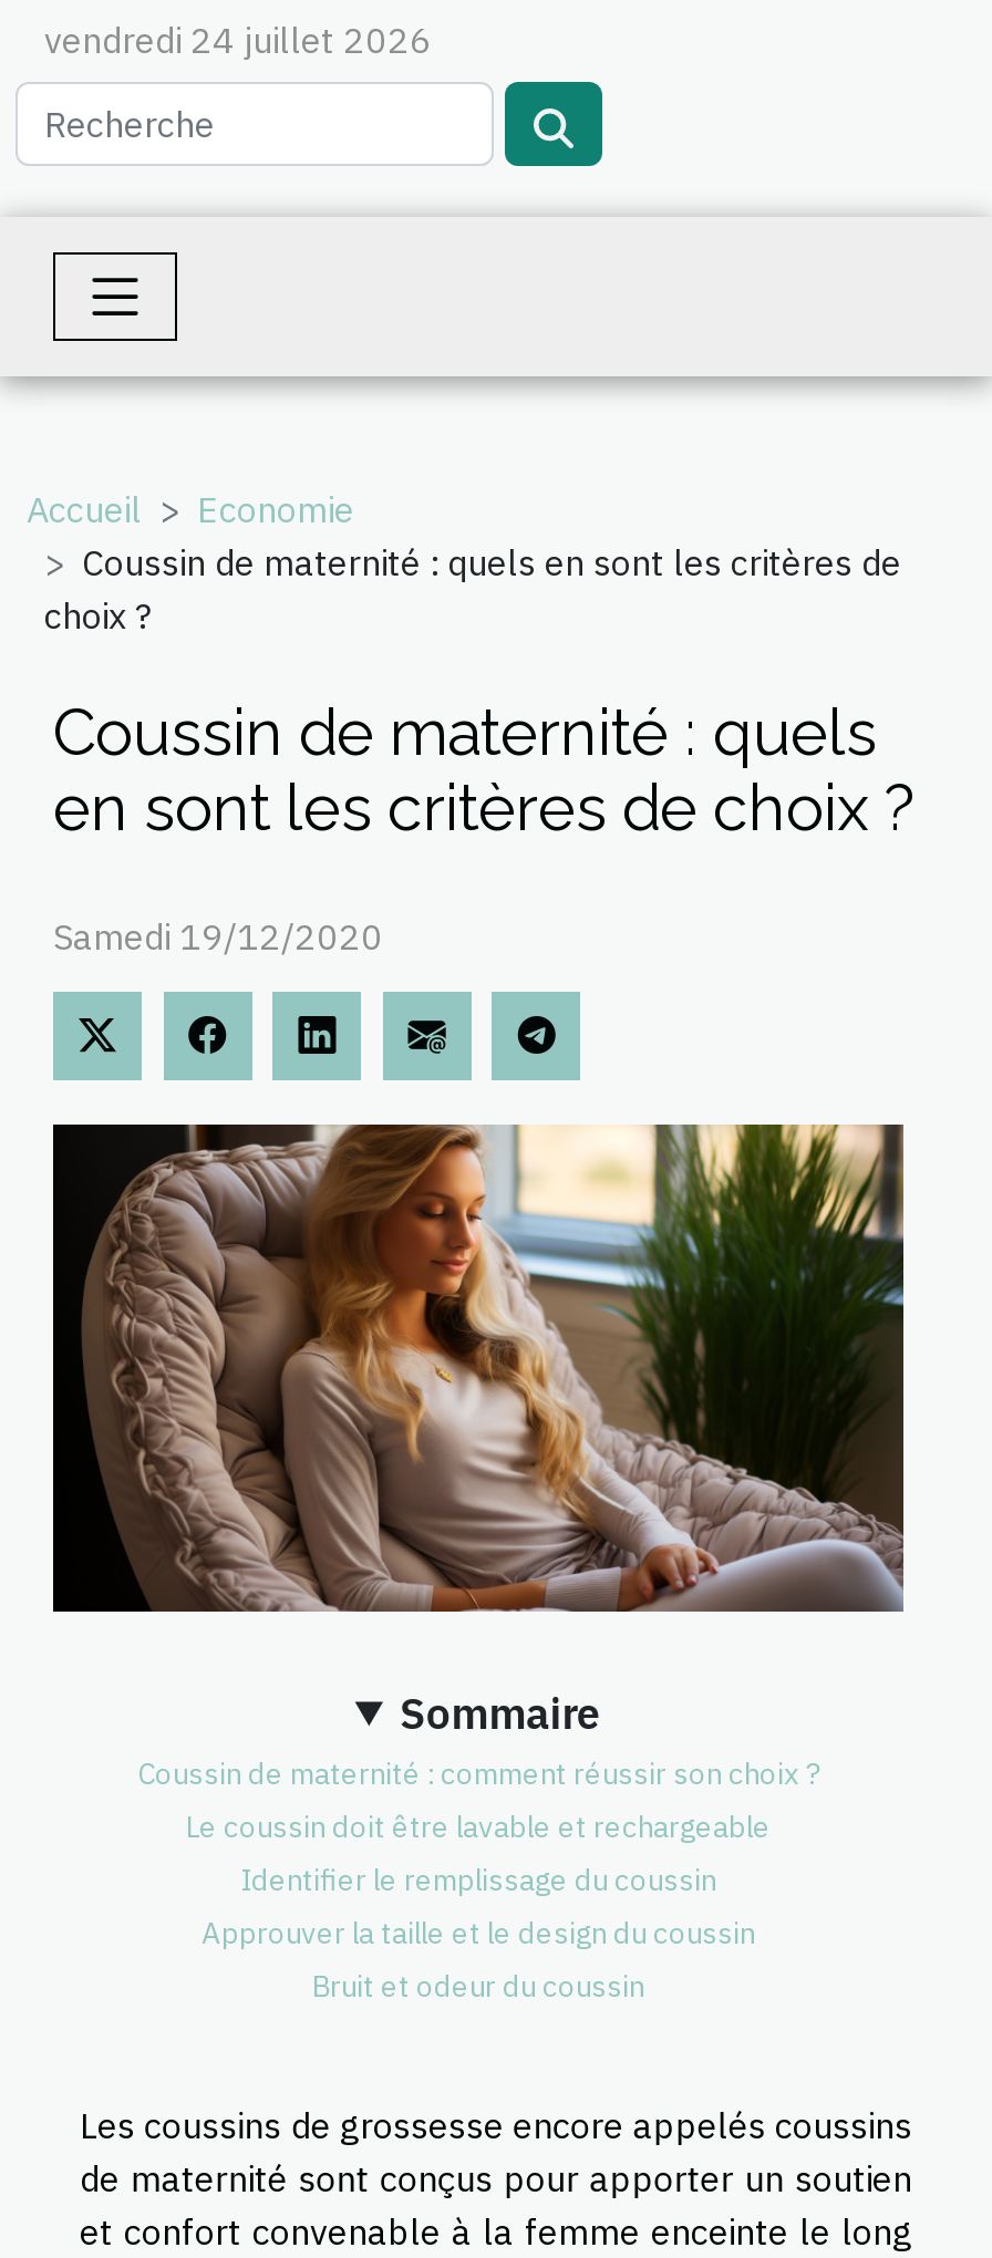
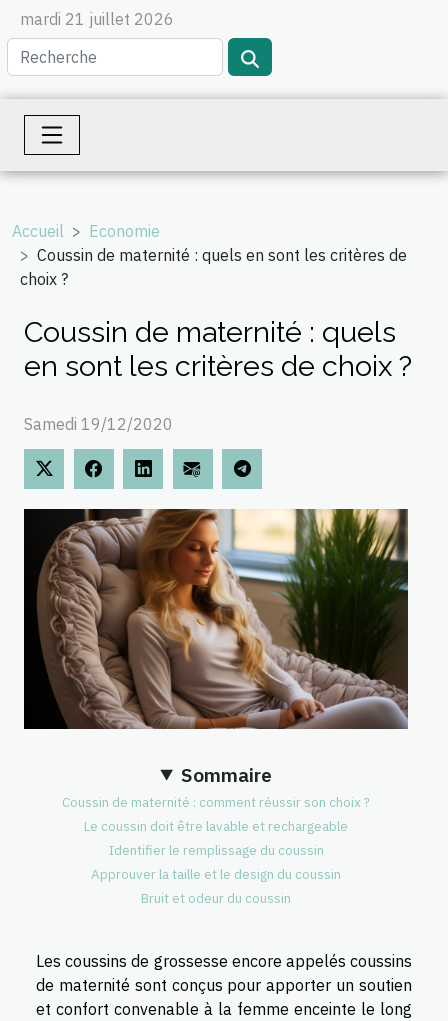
- vendredi 24 juillet 2026
+ mardi 21 juillet 2026
